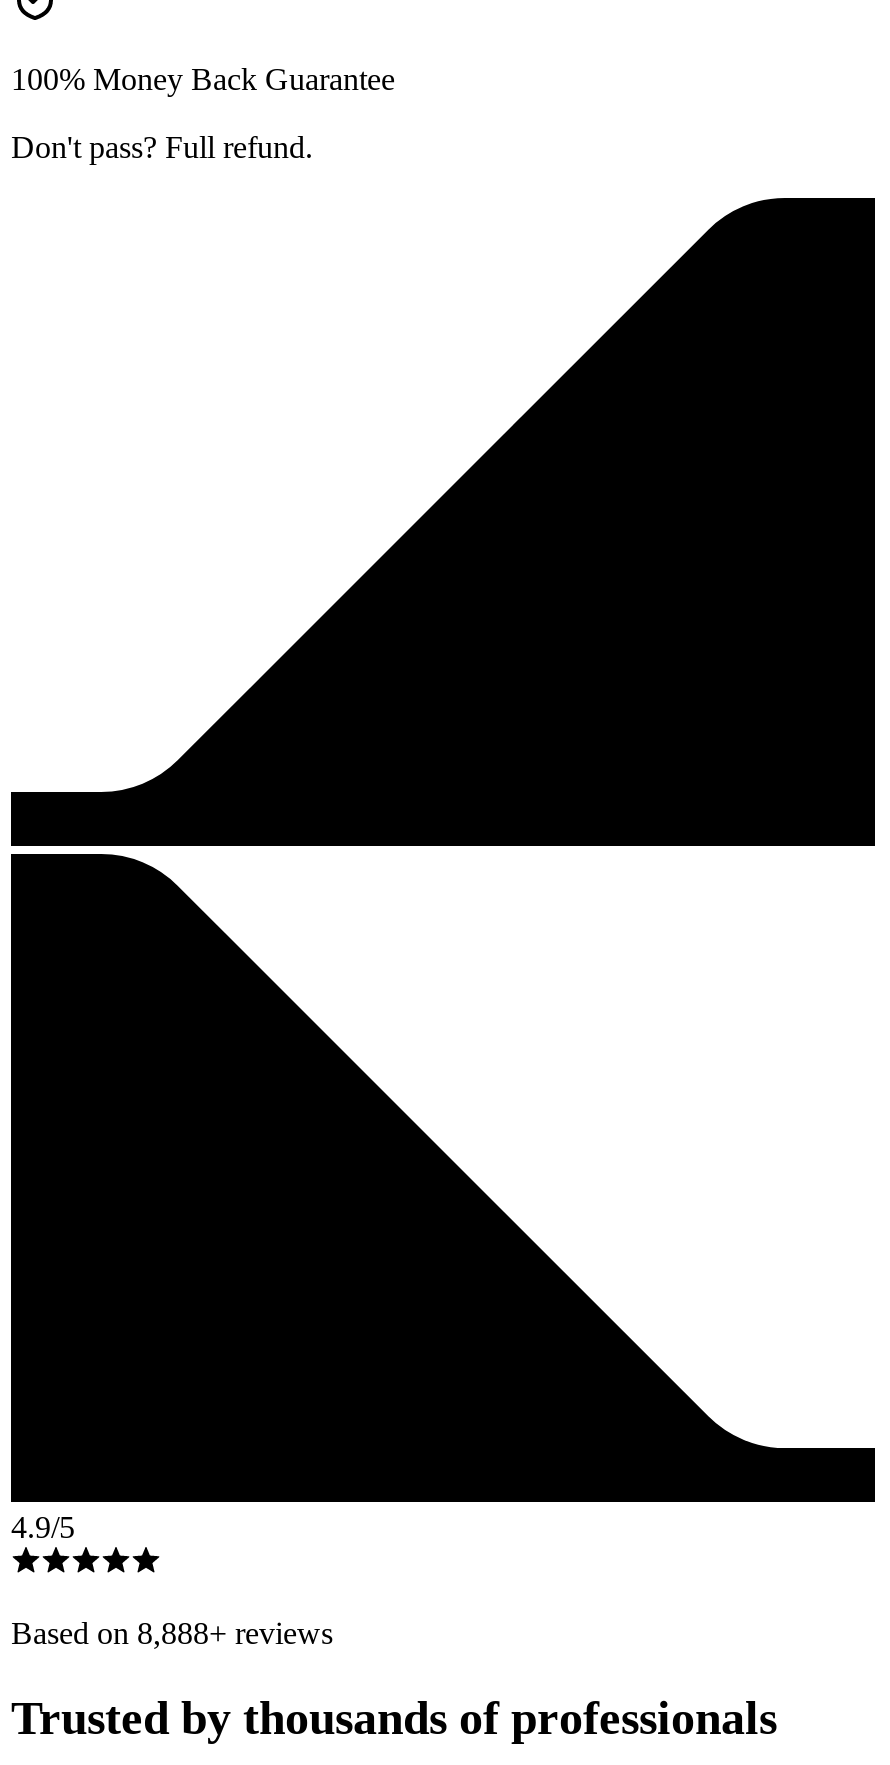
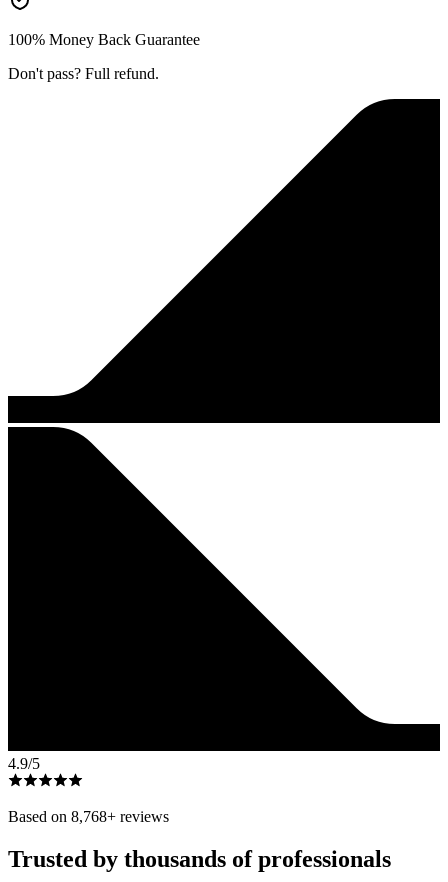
- Based on 8,888+ reviews
+ Based on 8,768+ reviews
